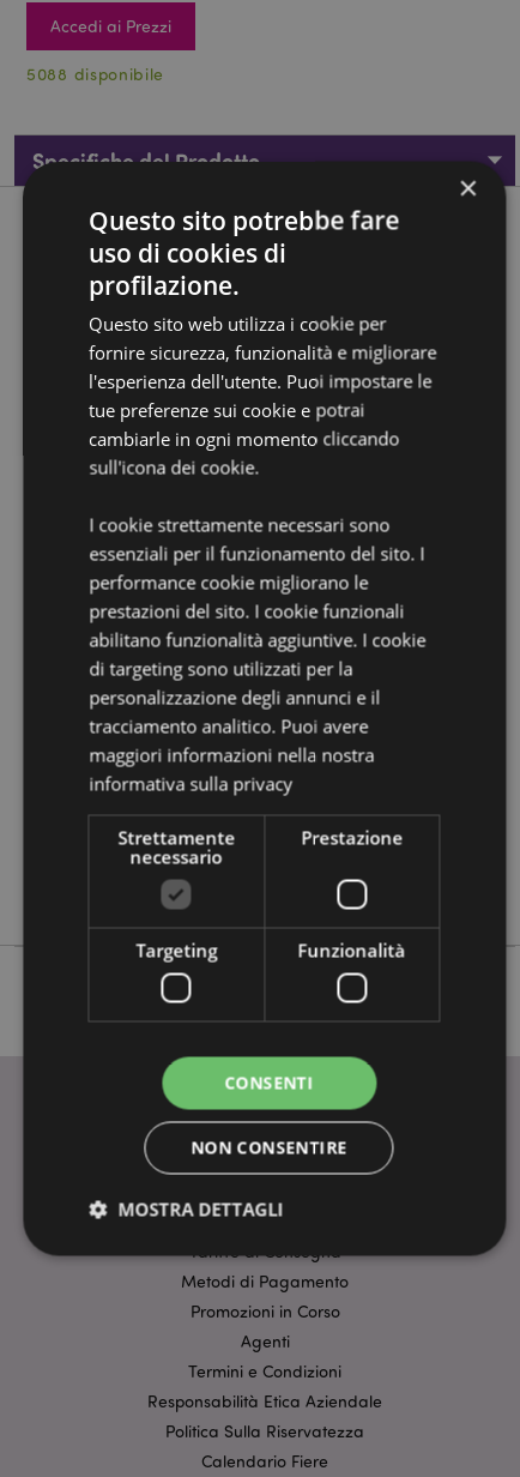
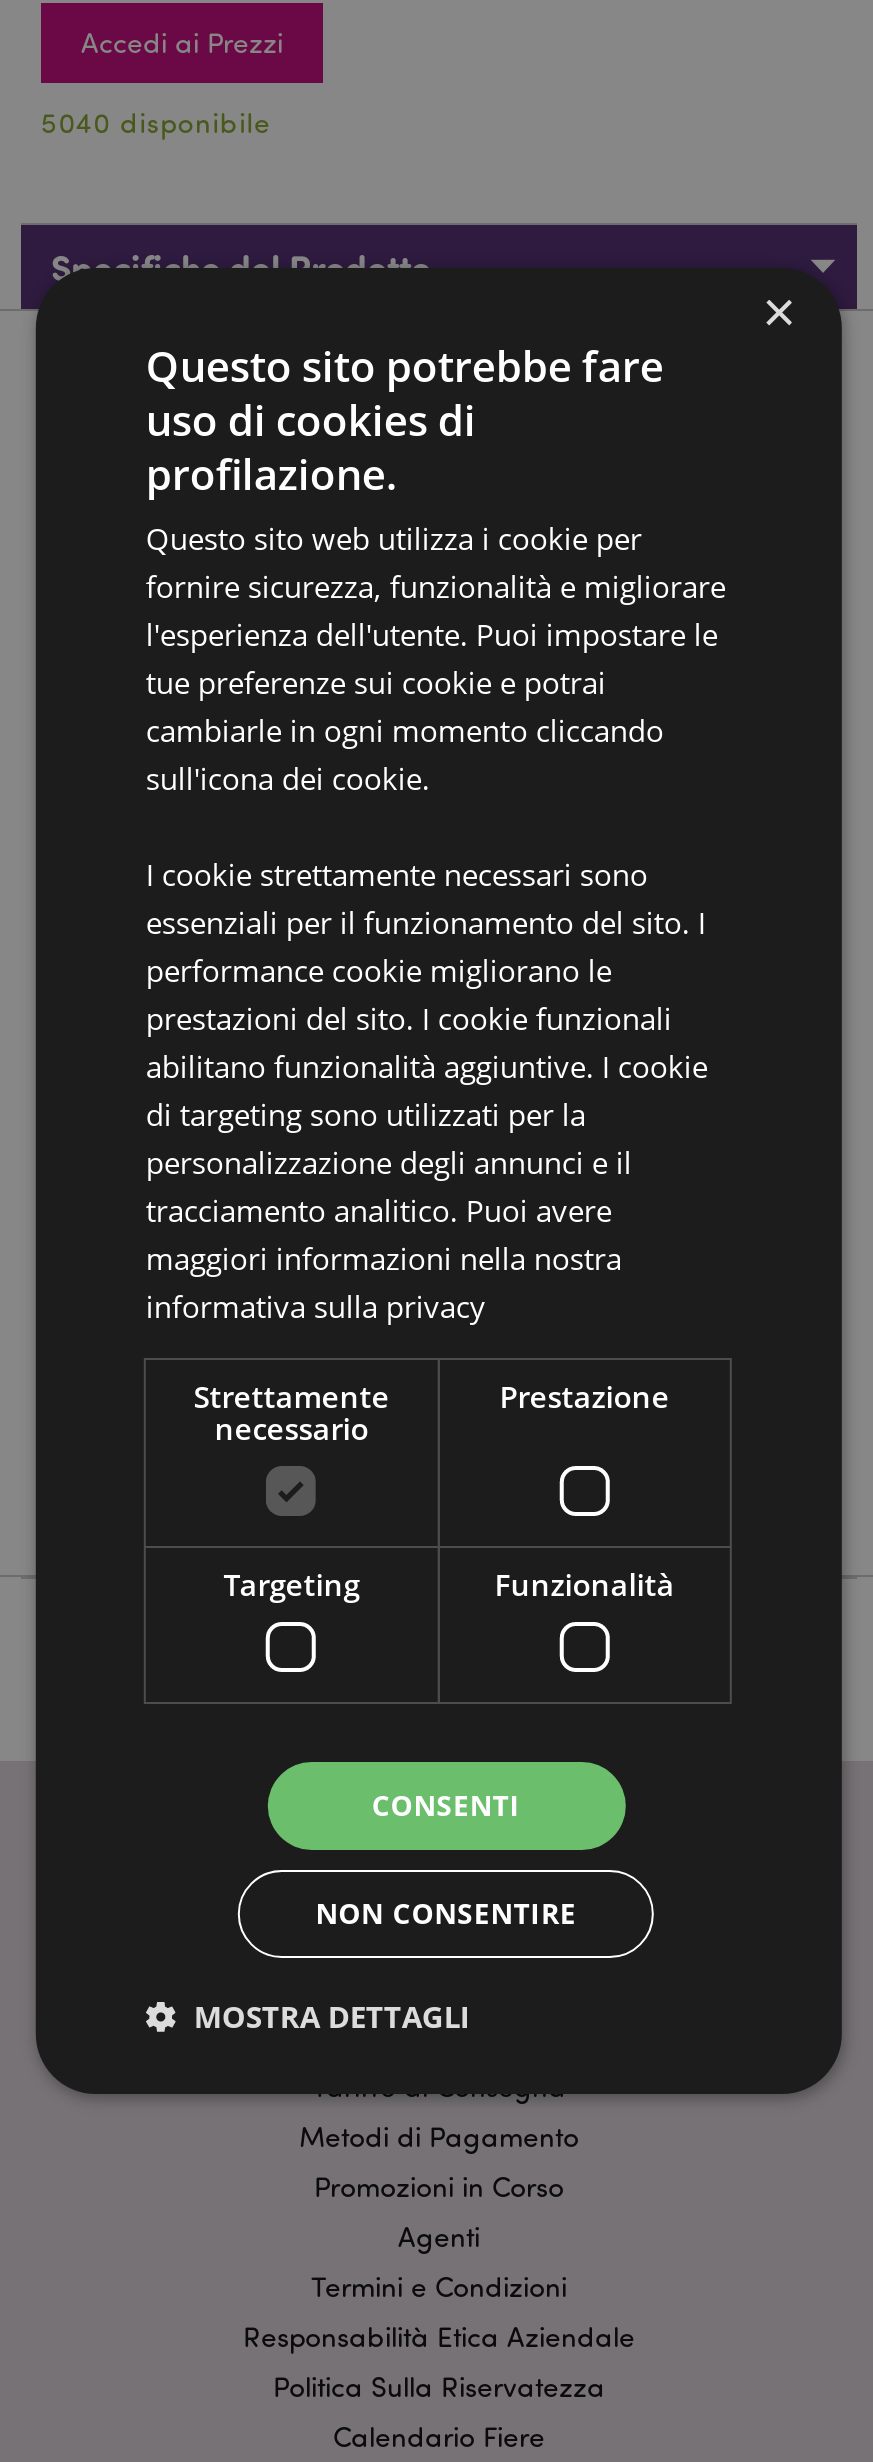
- 5088 disponibile
+ 5040 disponibile
